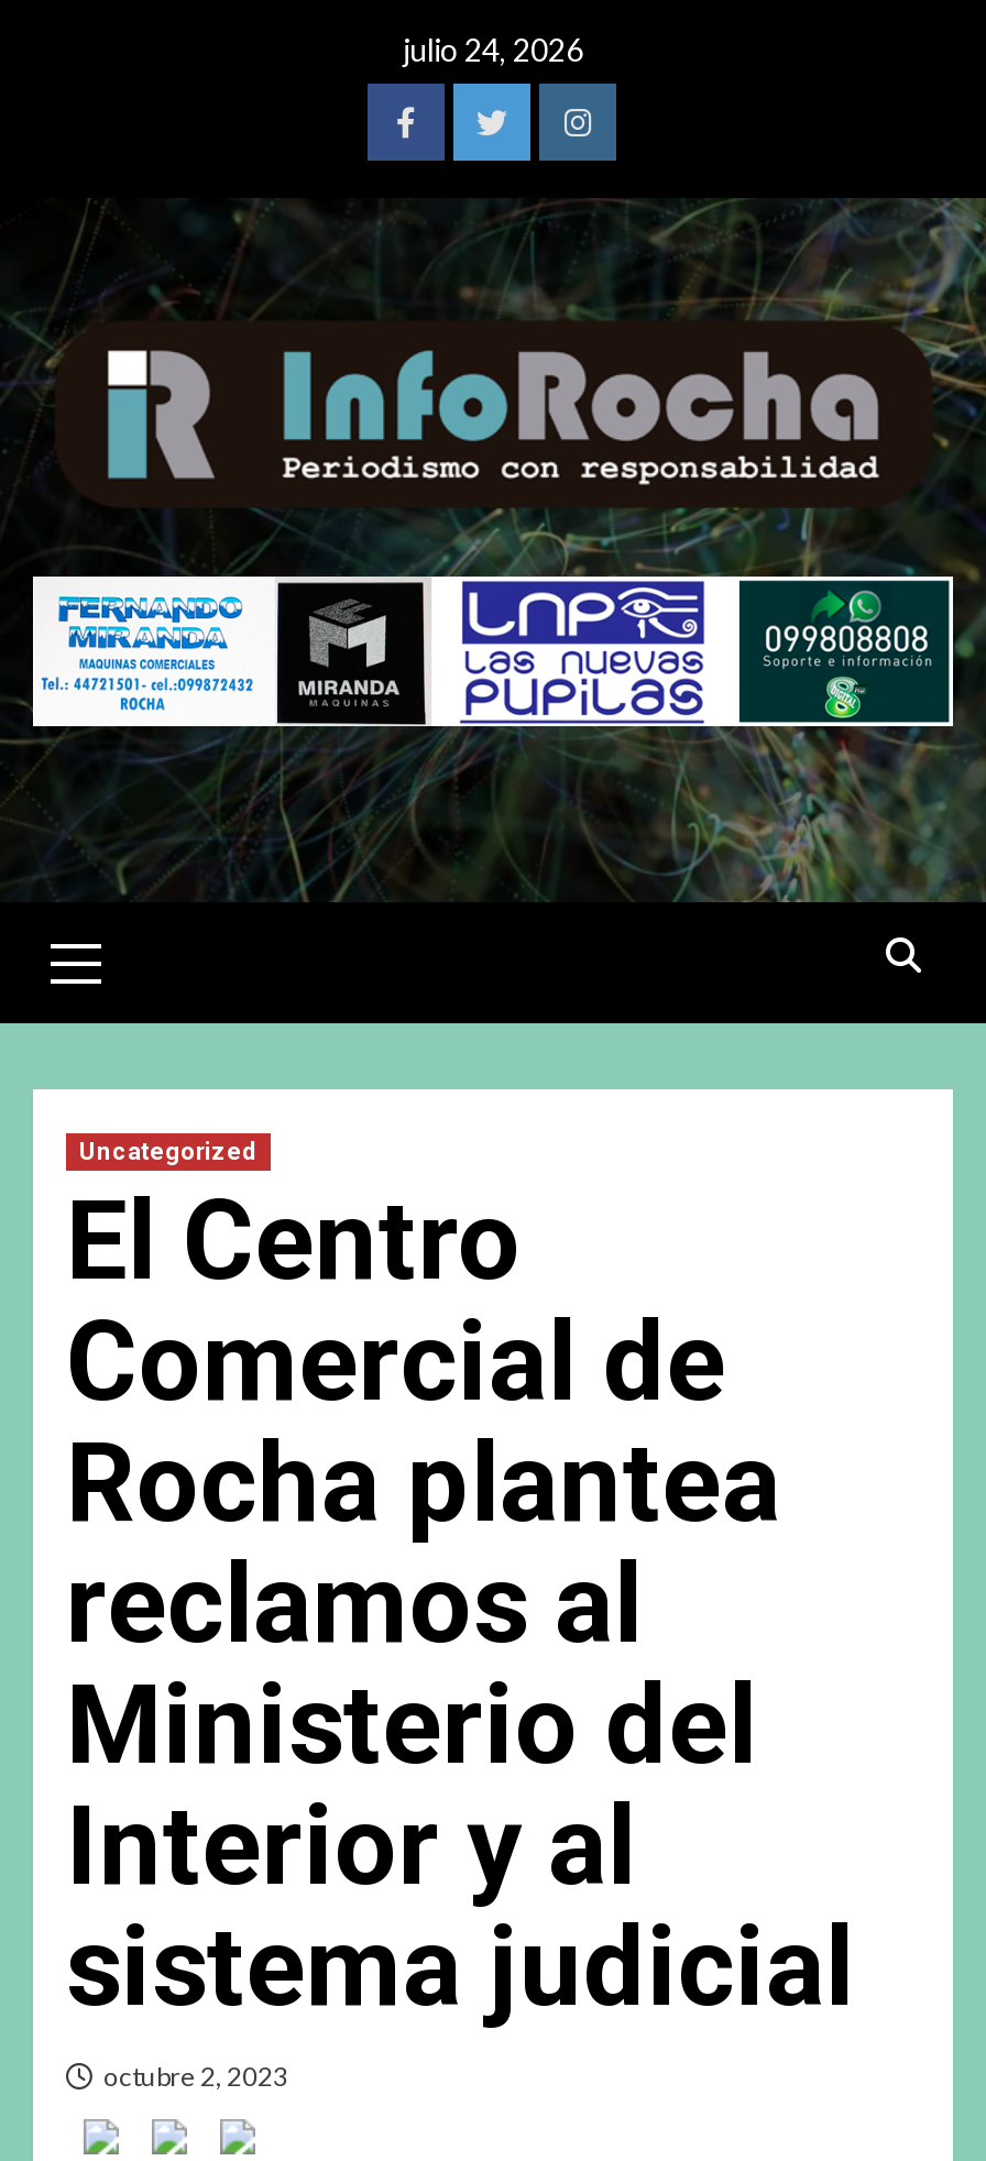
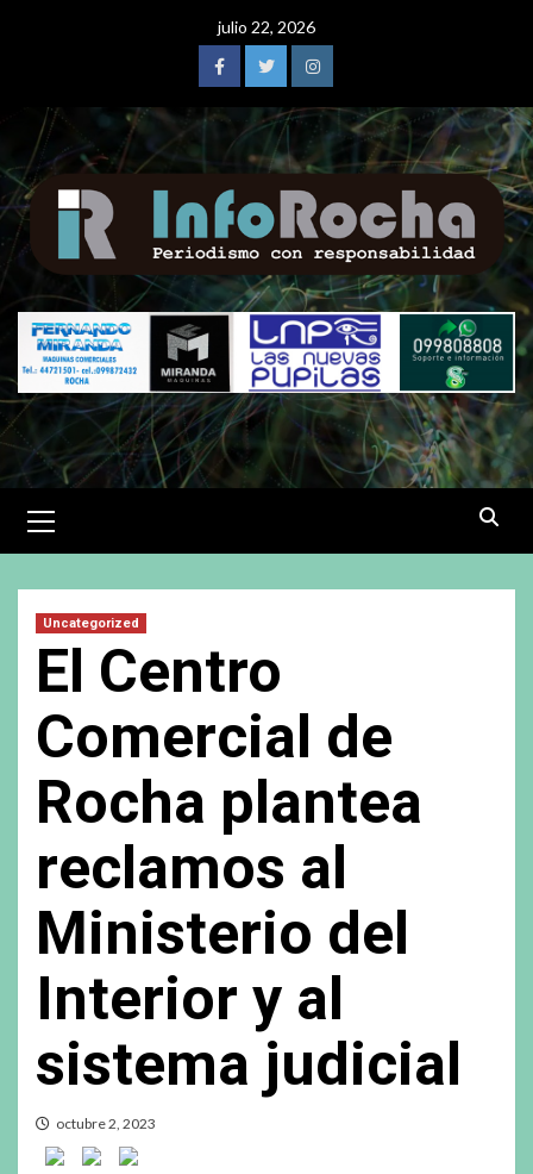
- julio 24, 2026
+ julio 22, 2026
